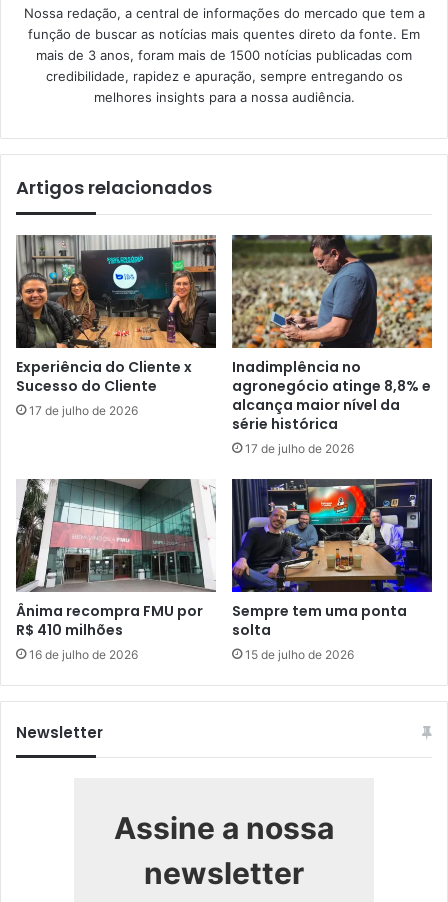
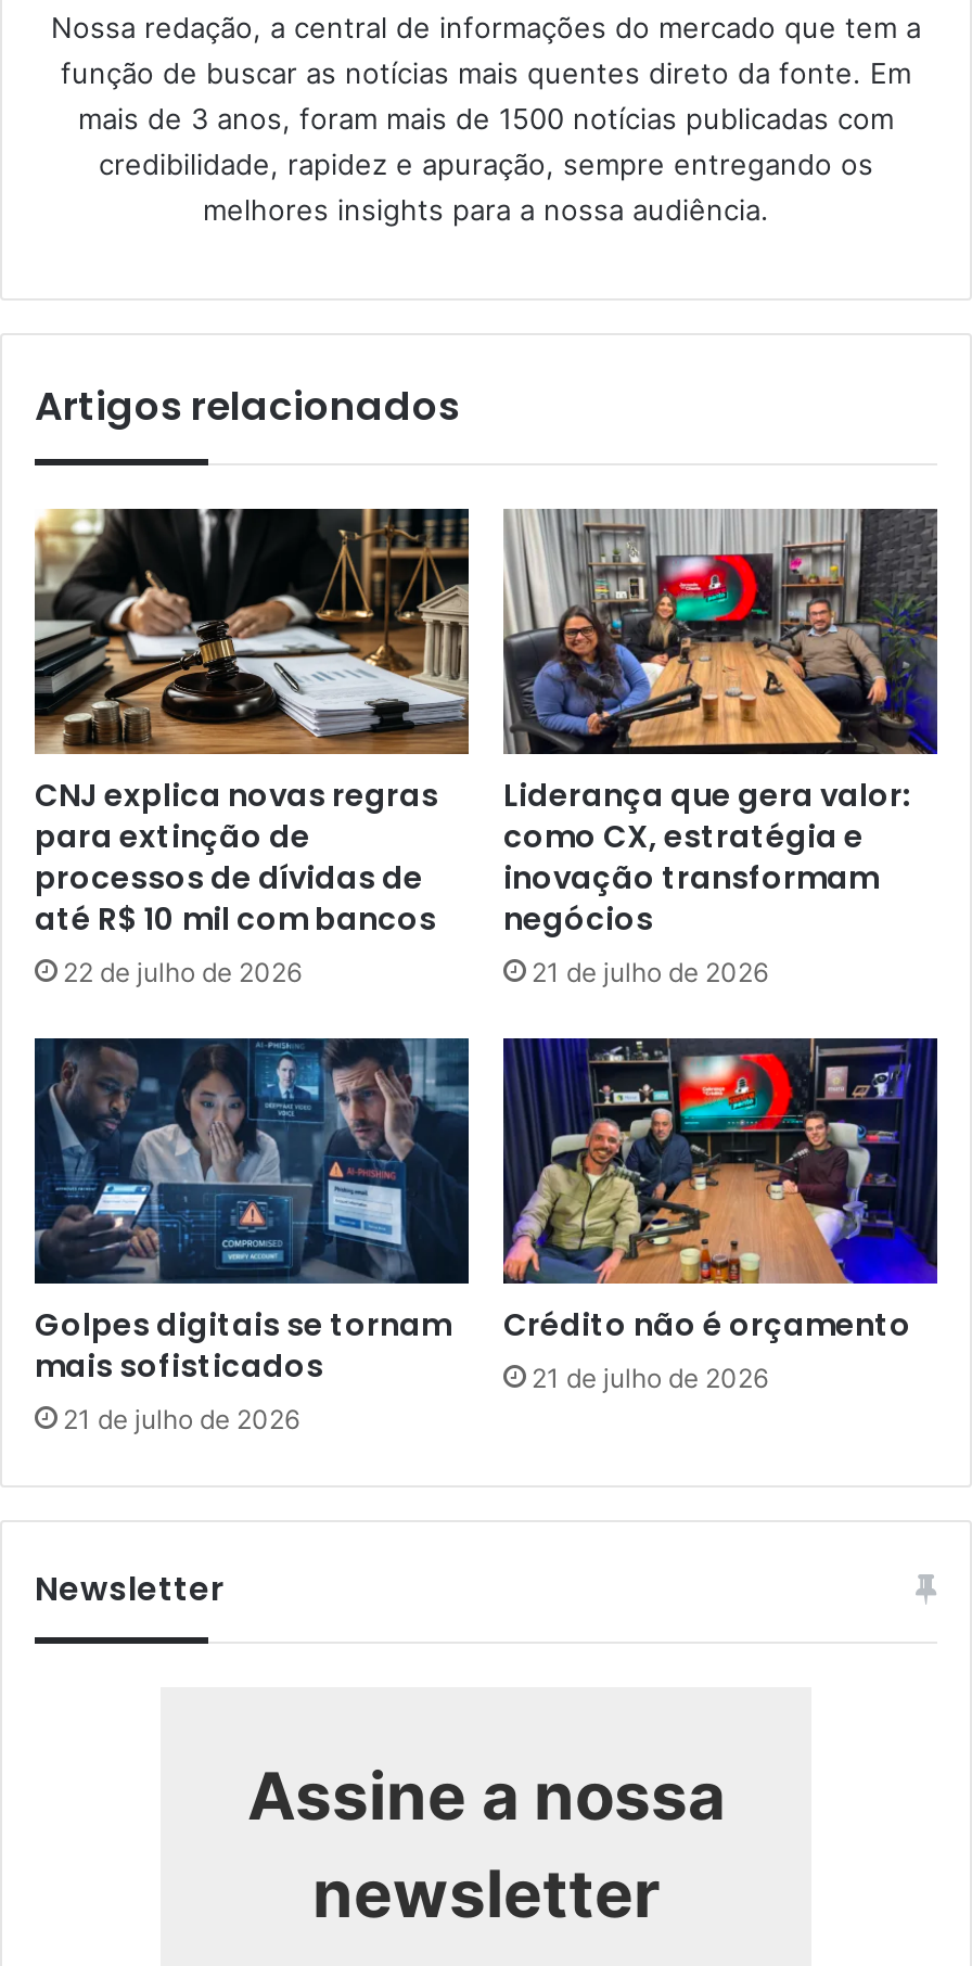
- [image]
- Experiência do Cliente x
- Sucesso do Cliente
- 17 de julho de 2026
+ [image]
+ CNJ explica novas regras
+ para extinção de
+ processos de dívidas de
+ até R$ 10 mil com bancos
+ 22 de julho de 2026

- [image]
- Inadimplência no
- agronegócio atinge 8,8% e
- alcança maior nível da
- série histórica
- 17 de julho de 2026
+ [image]
+ Liderança que gera valor:
+ como CX, estratégia e
+ inovação transformam
+ negócios
+ 21 de julho de 2026

- [image]
- Ânima recompra FMU por
- R$ 410 milhões
- 16 de julho de 2026
+ [image]
+ Golpes digitais se tornam
+ mais sofisticados
+ 21 de julho de 2026

- [image]
- Sempre tem uma ponta
- solta
- 15 de julho de 2026
+ [image]
+ Crédito não é orçamento
+ 21 de julho de 2026
